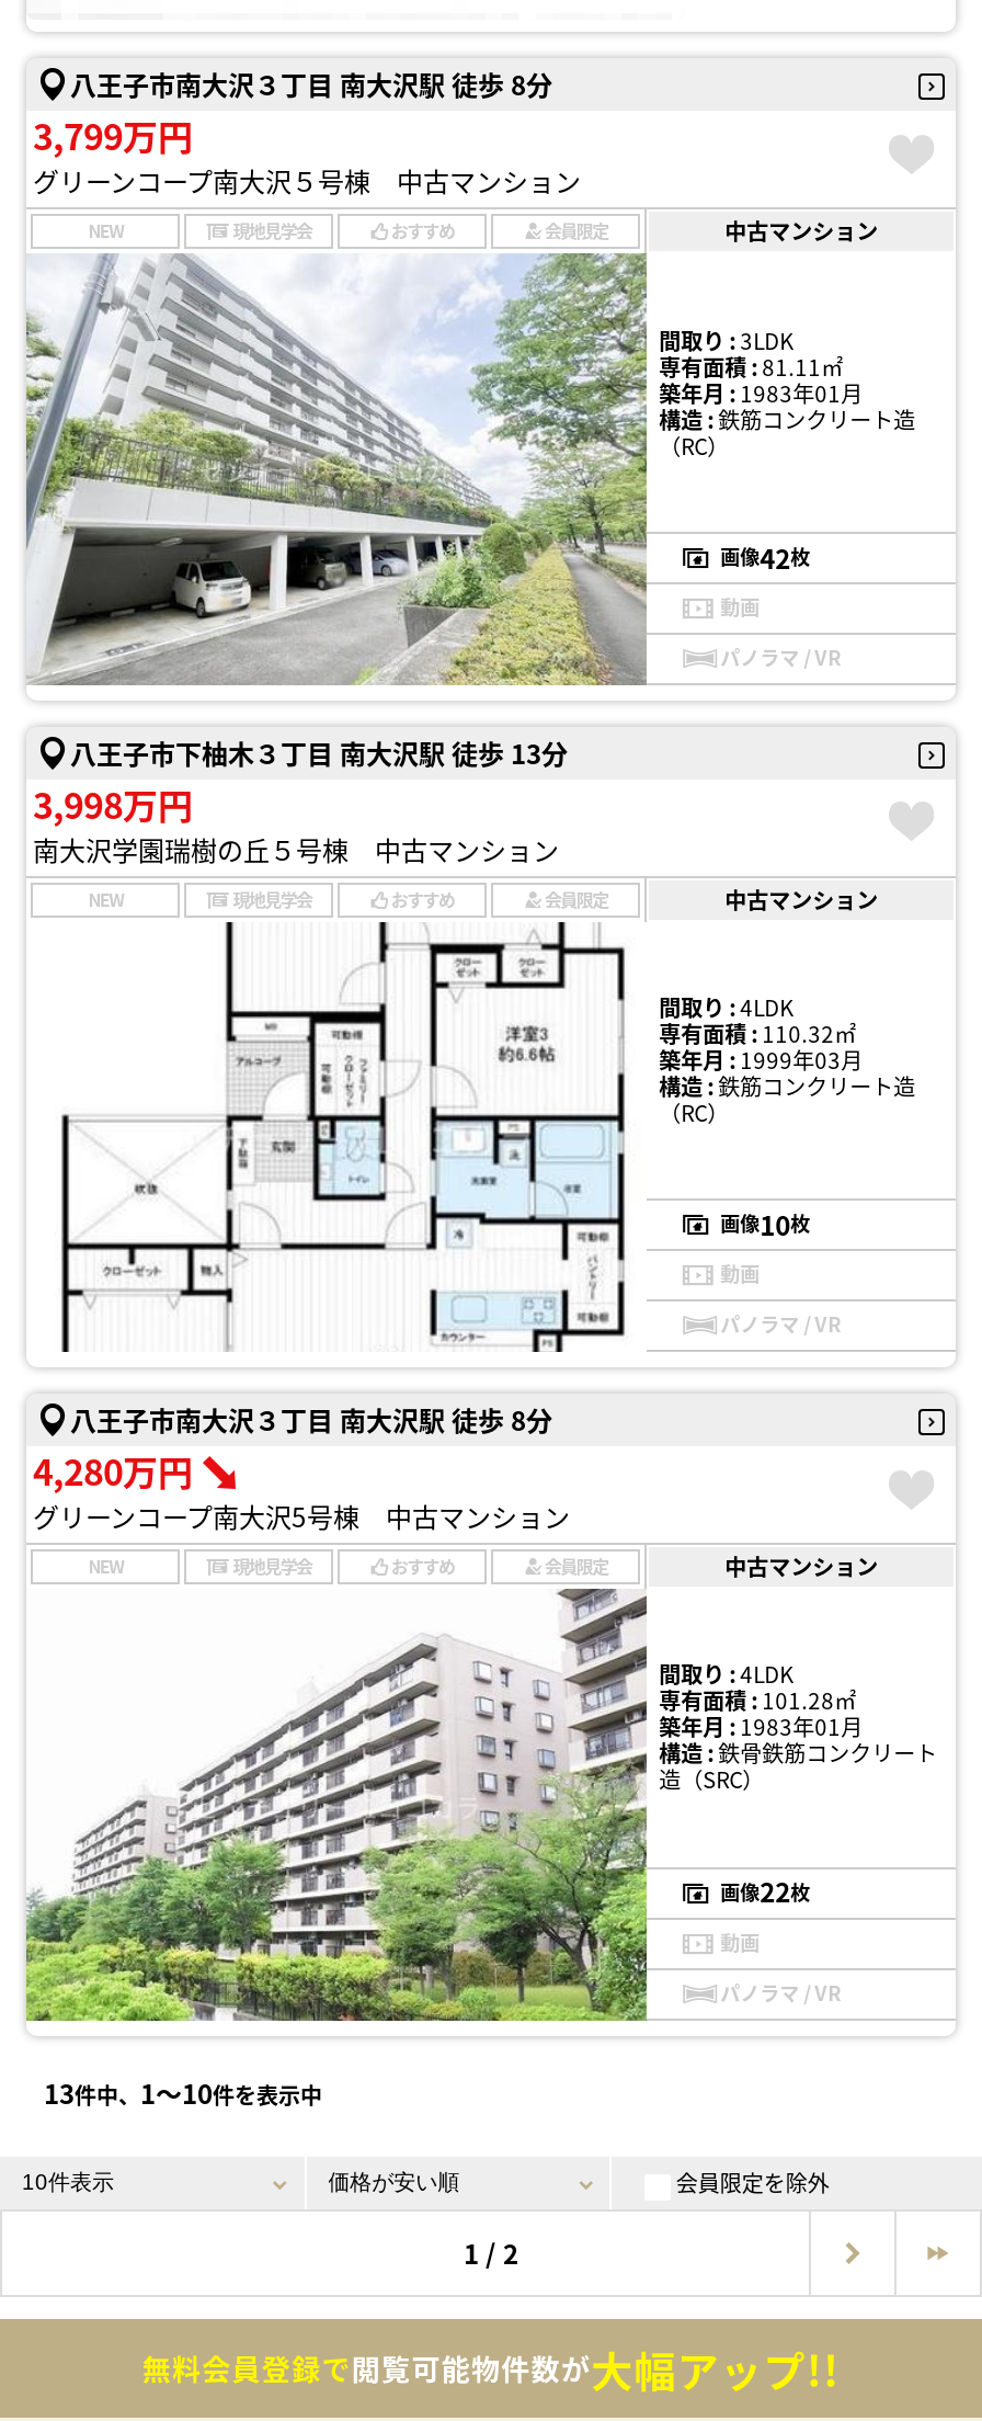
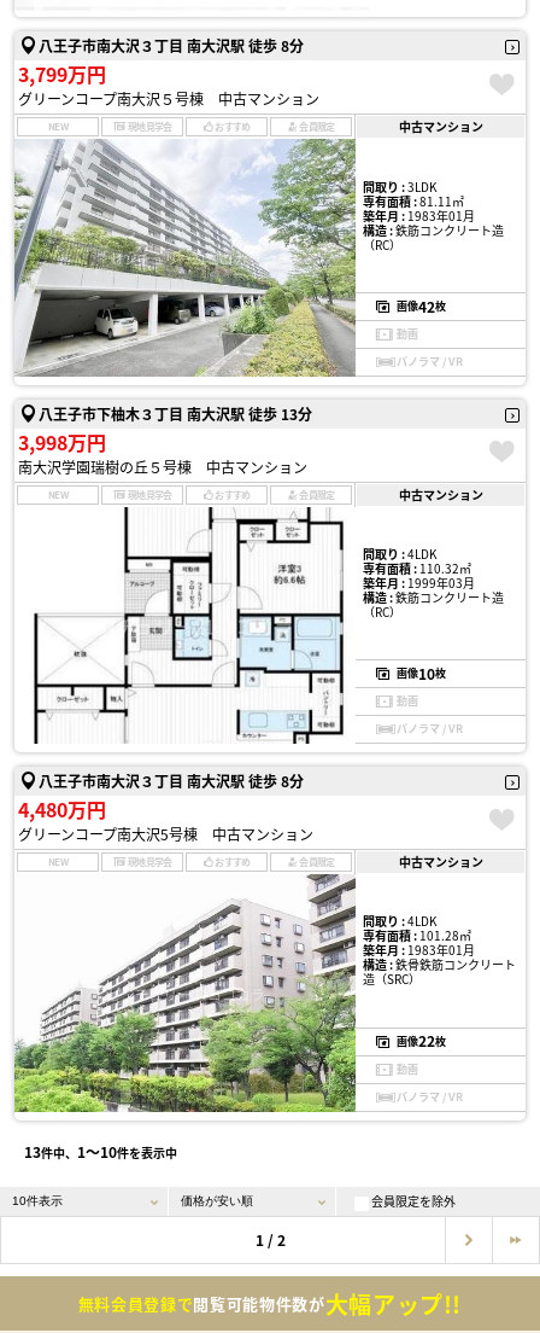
- 4,280万円
+ 4,480万円
